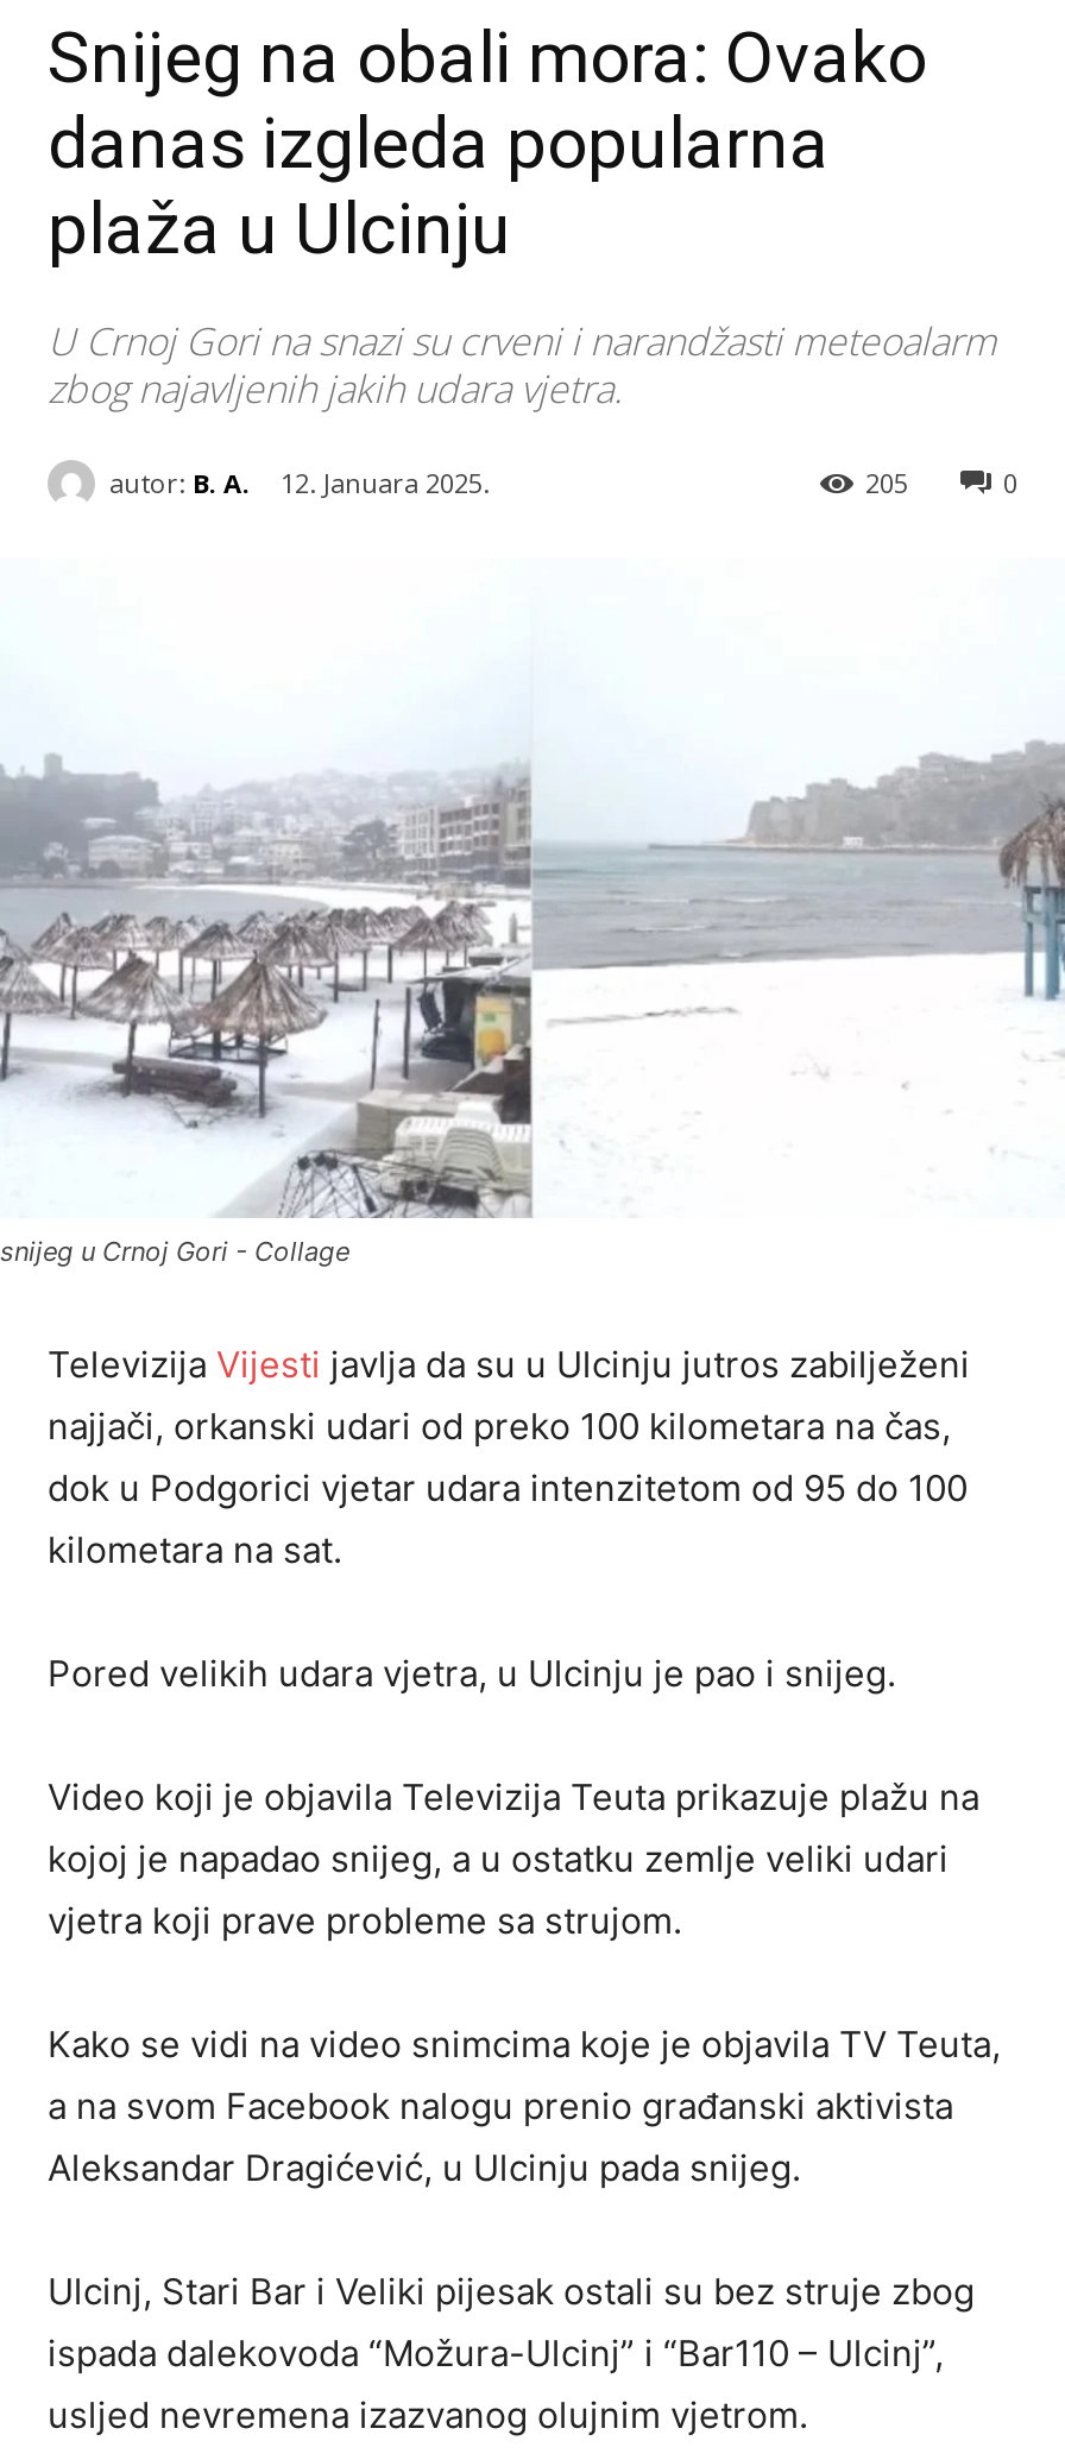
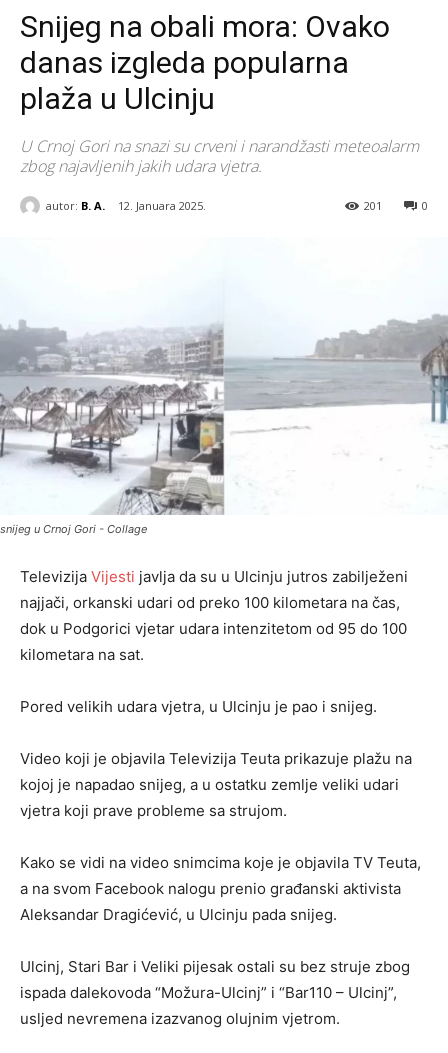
- 205
+ 201
